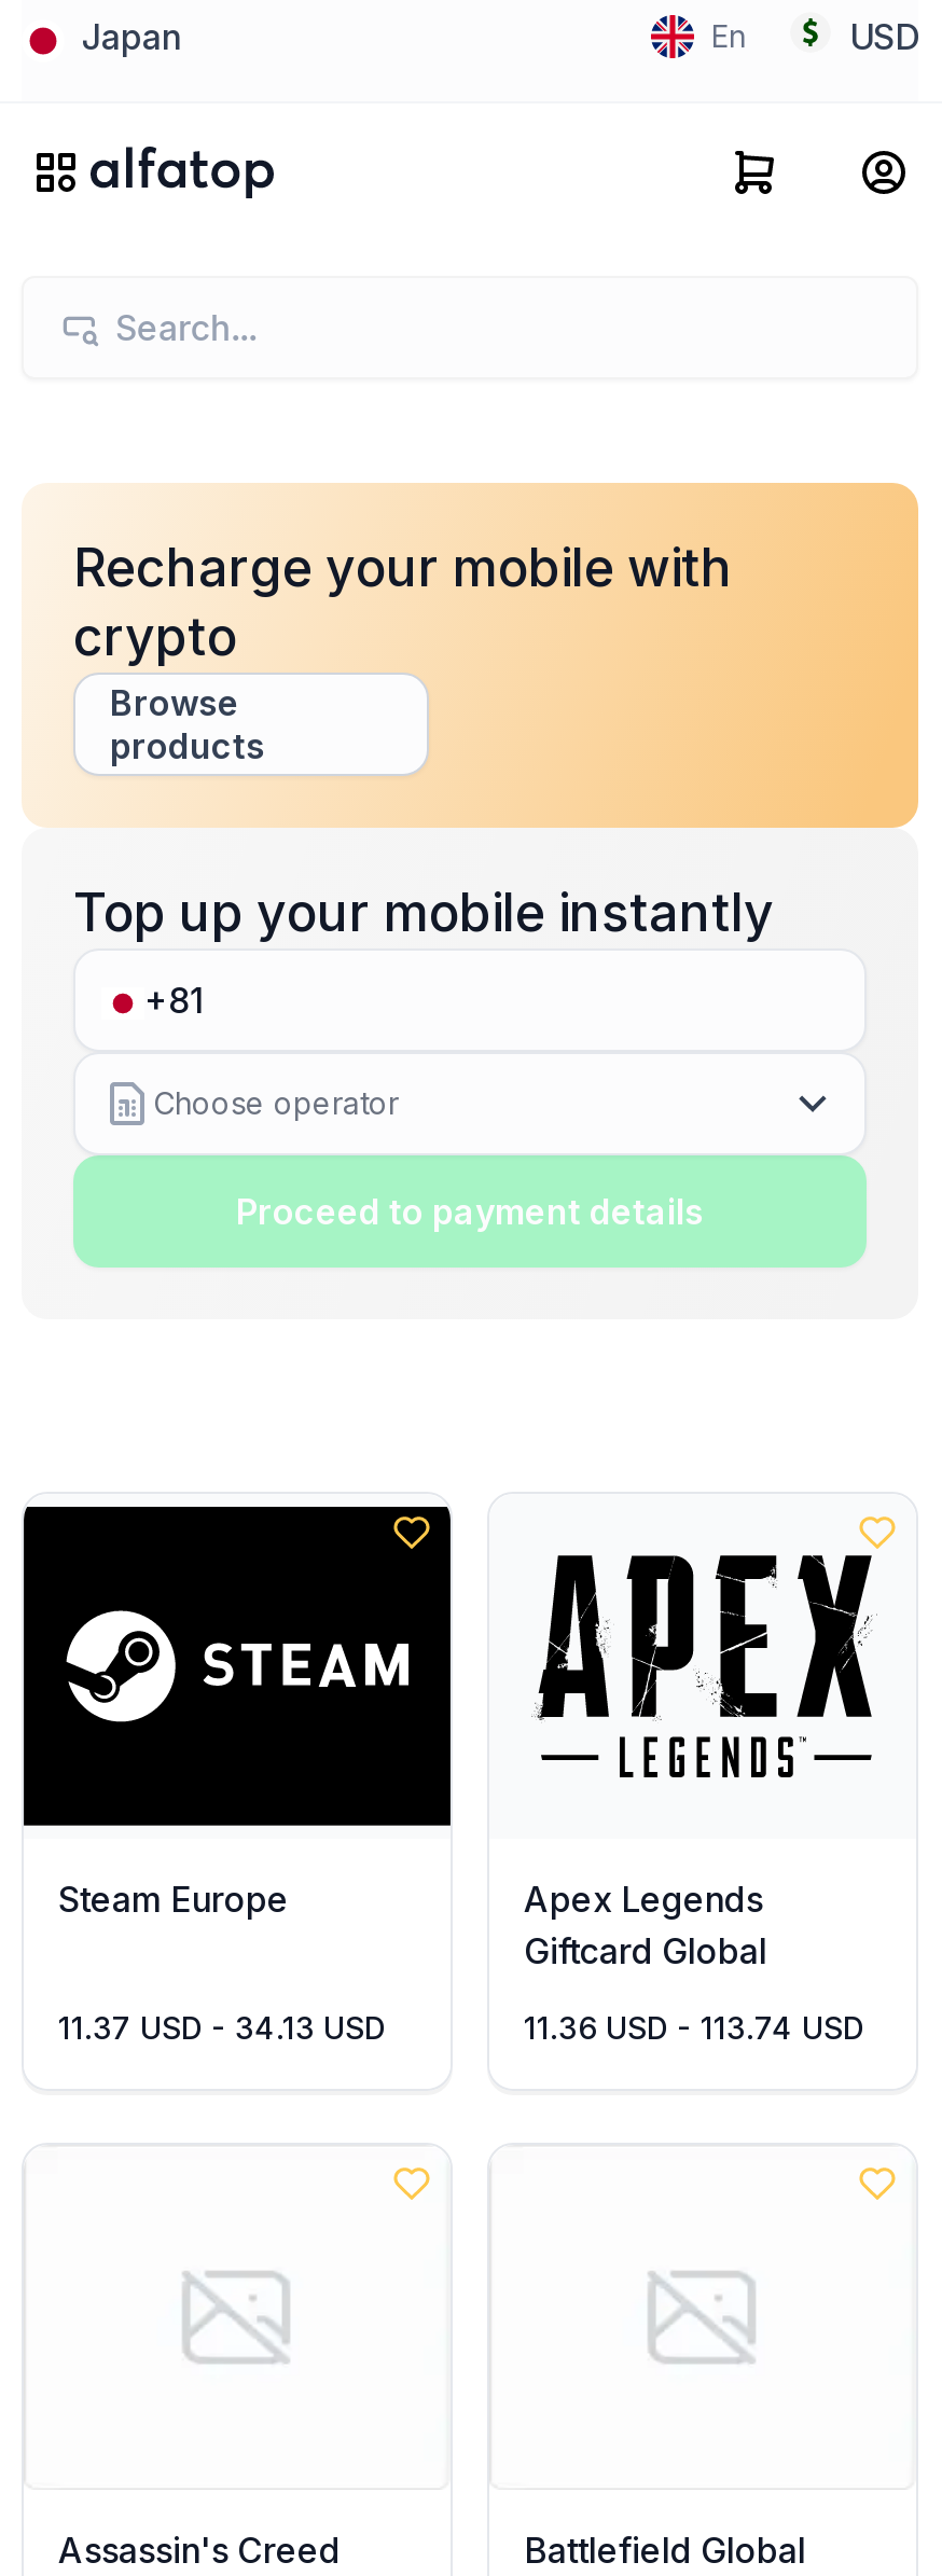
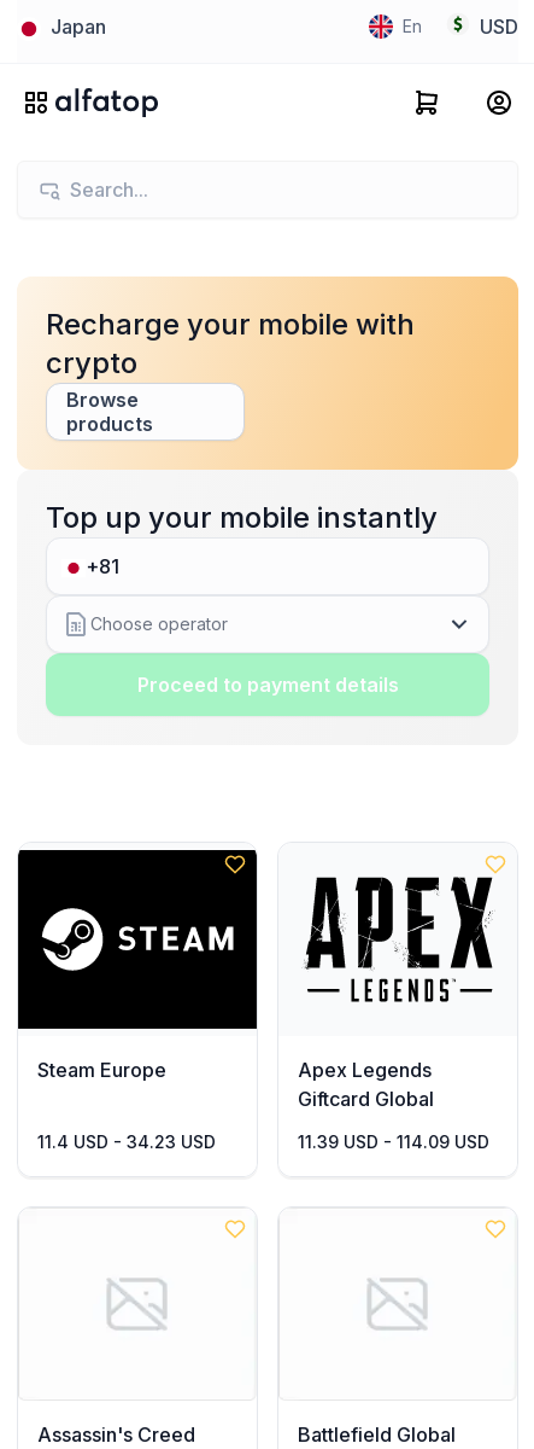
- 11.37 USD - 34.13 USD
+ 11.4 USD - 34.23 USD

- 11.36 USD - 113.74 USD
+ 11.39 USD - 114.09 USD
